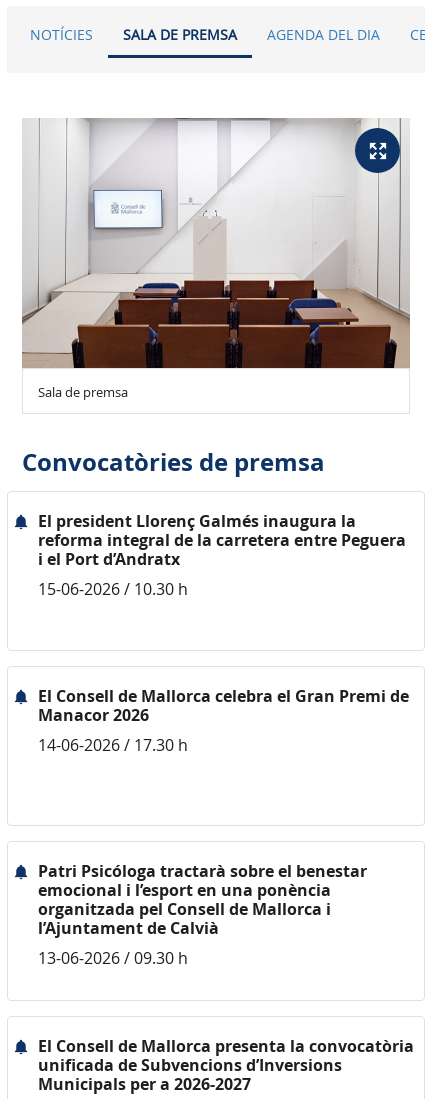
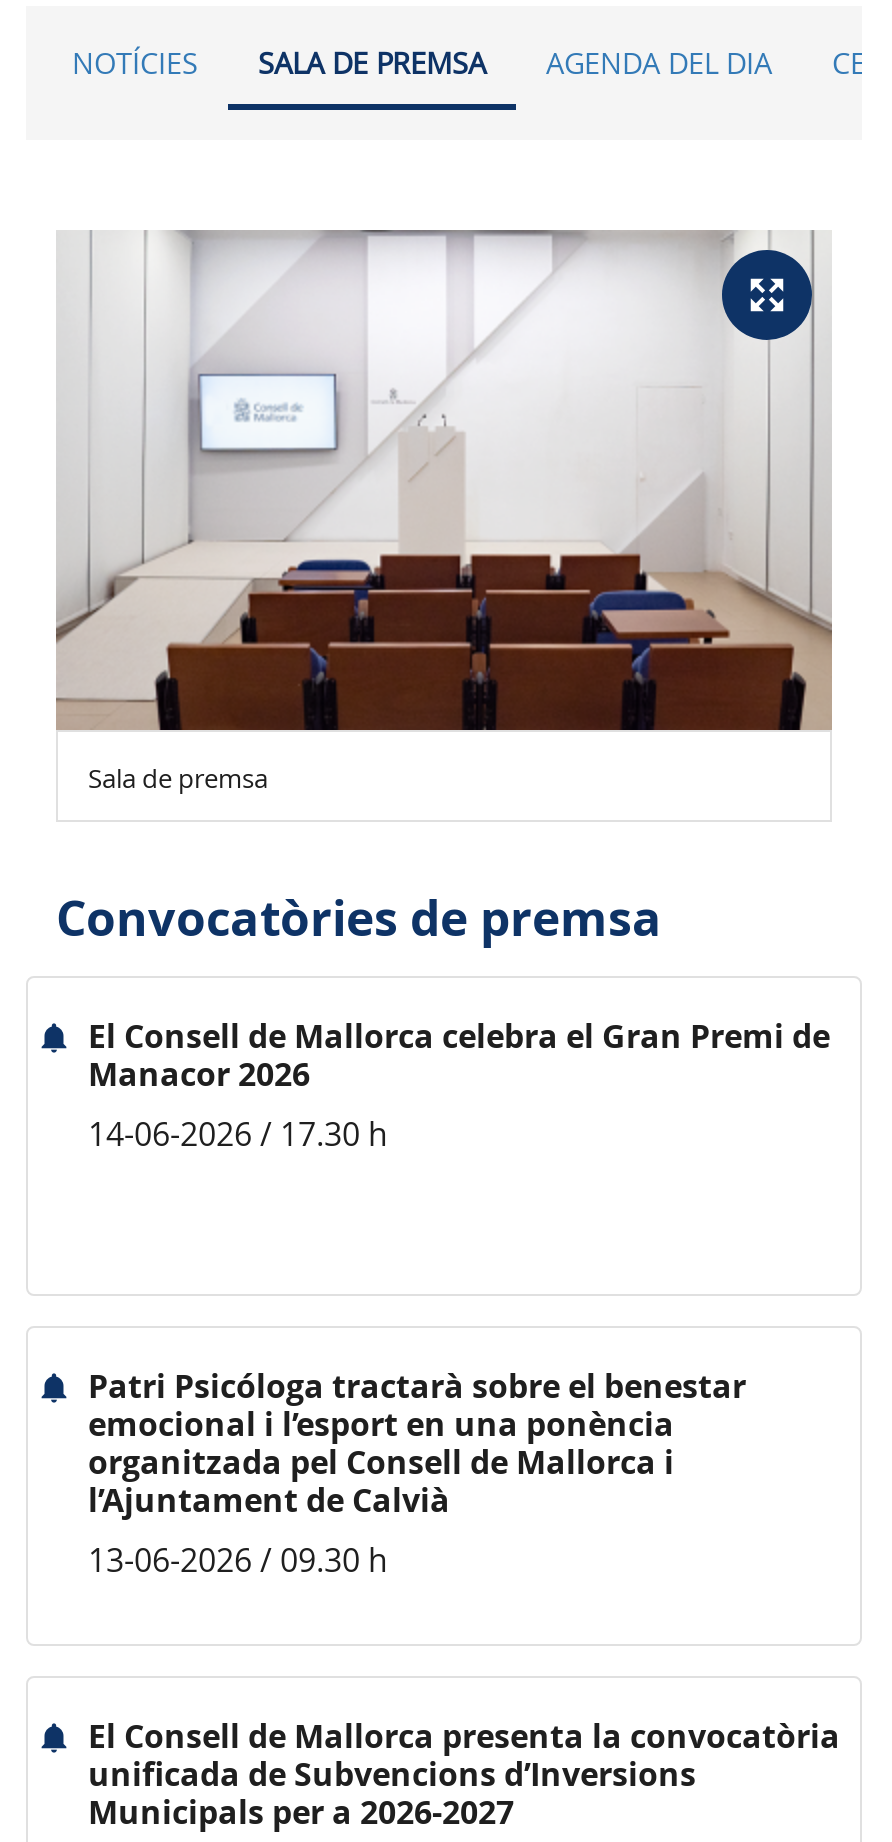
- El president Llorenç Galmés inaugura la
- reforma integral de la carretera entre Peguera
- i el Port d’Andratx
- 15-06-2026 / 10.30 h
